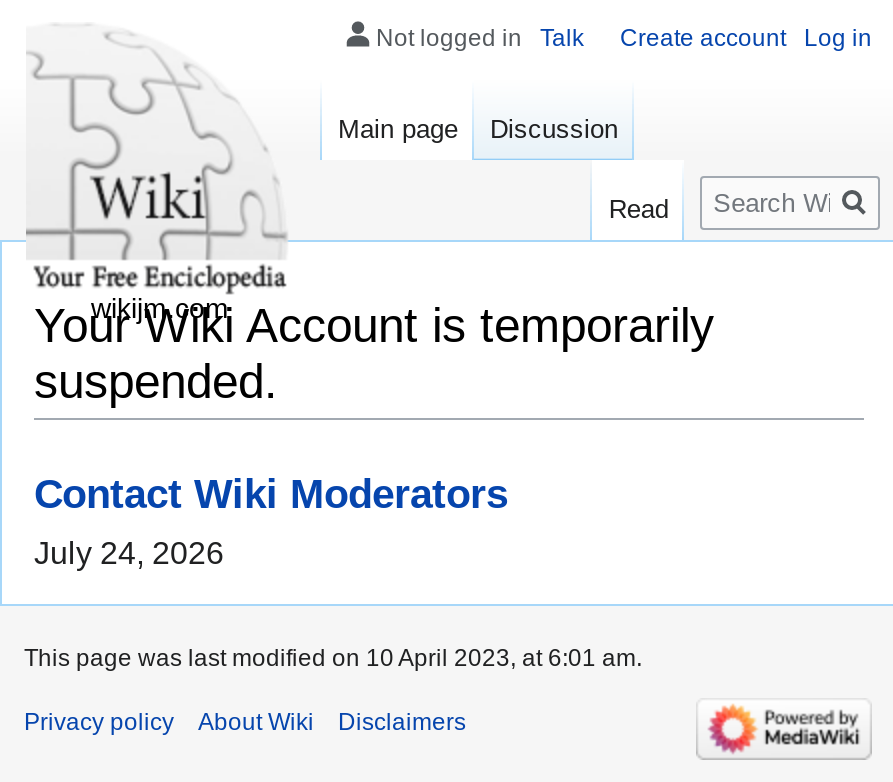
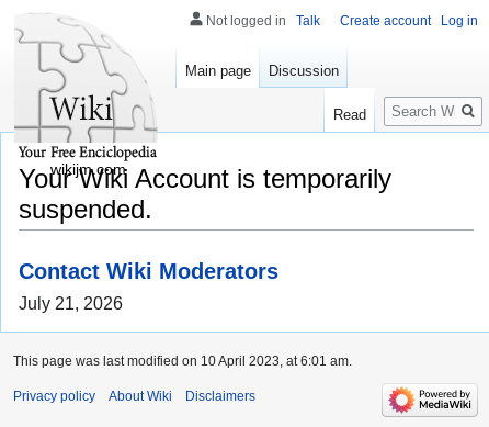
- July 24, 2026
+ July 21, 2026
